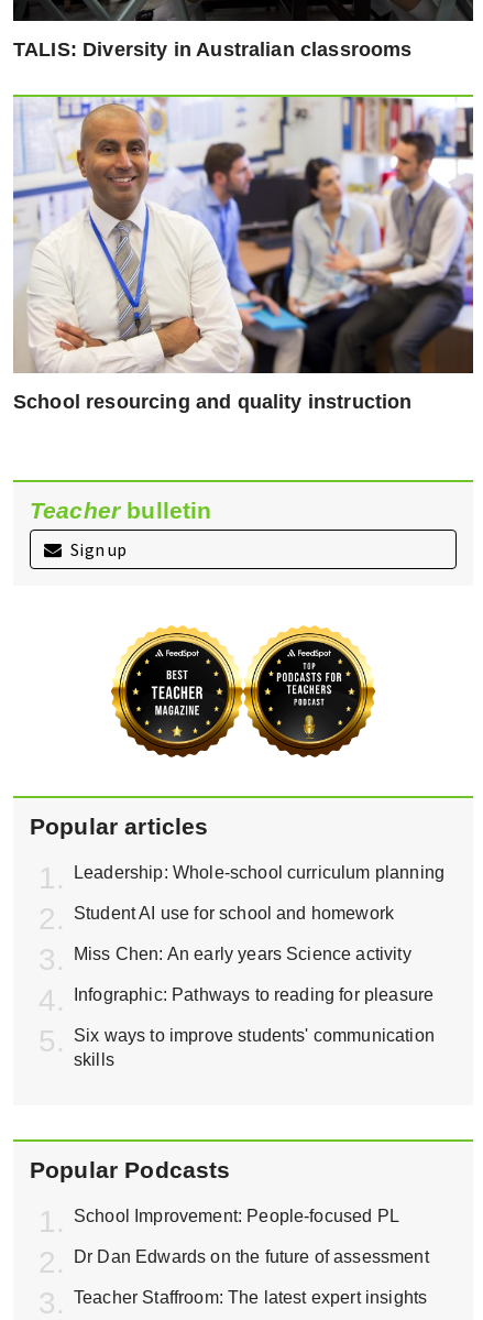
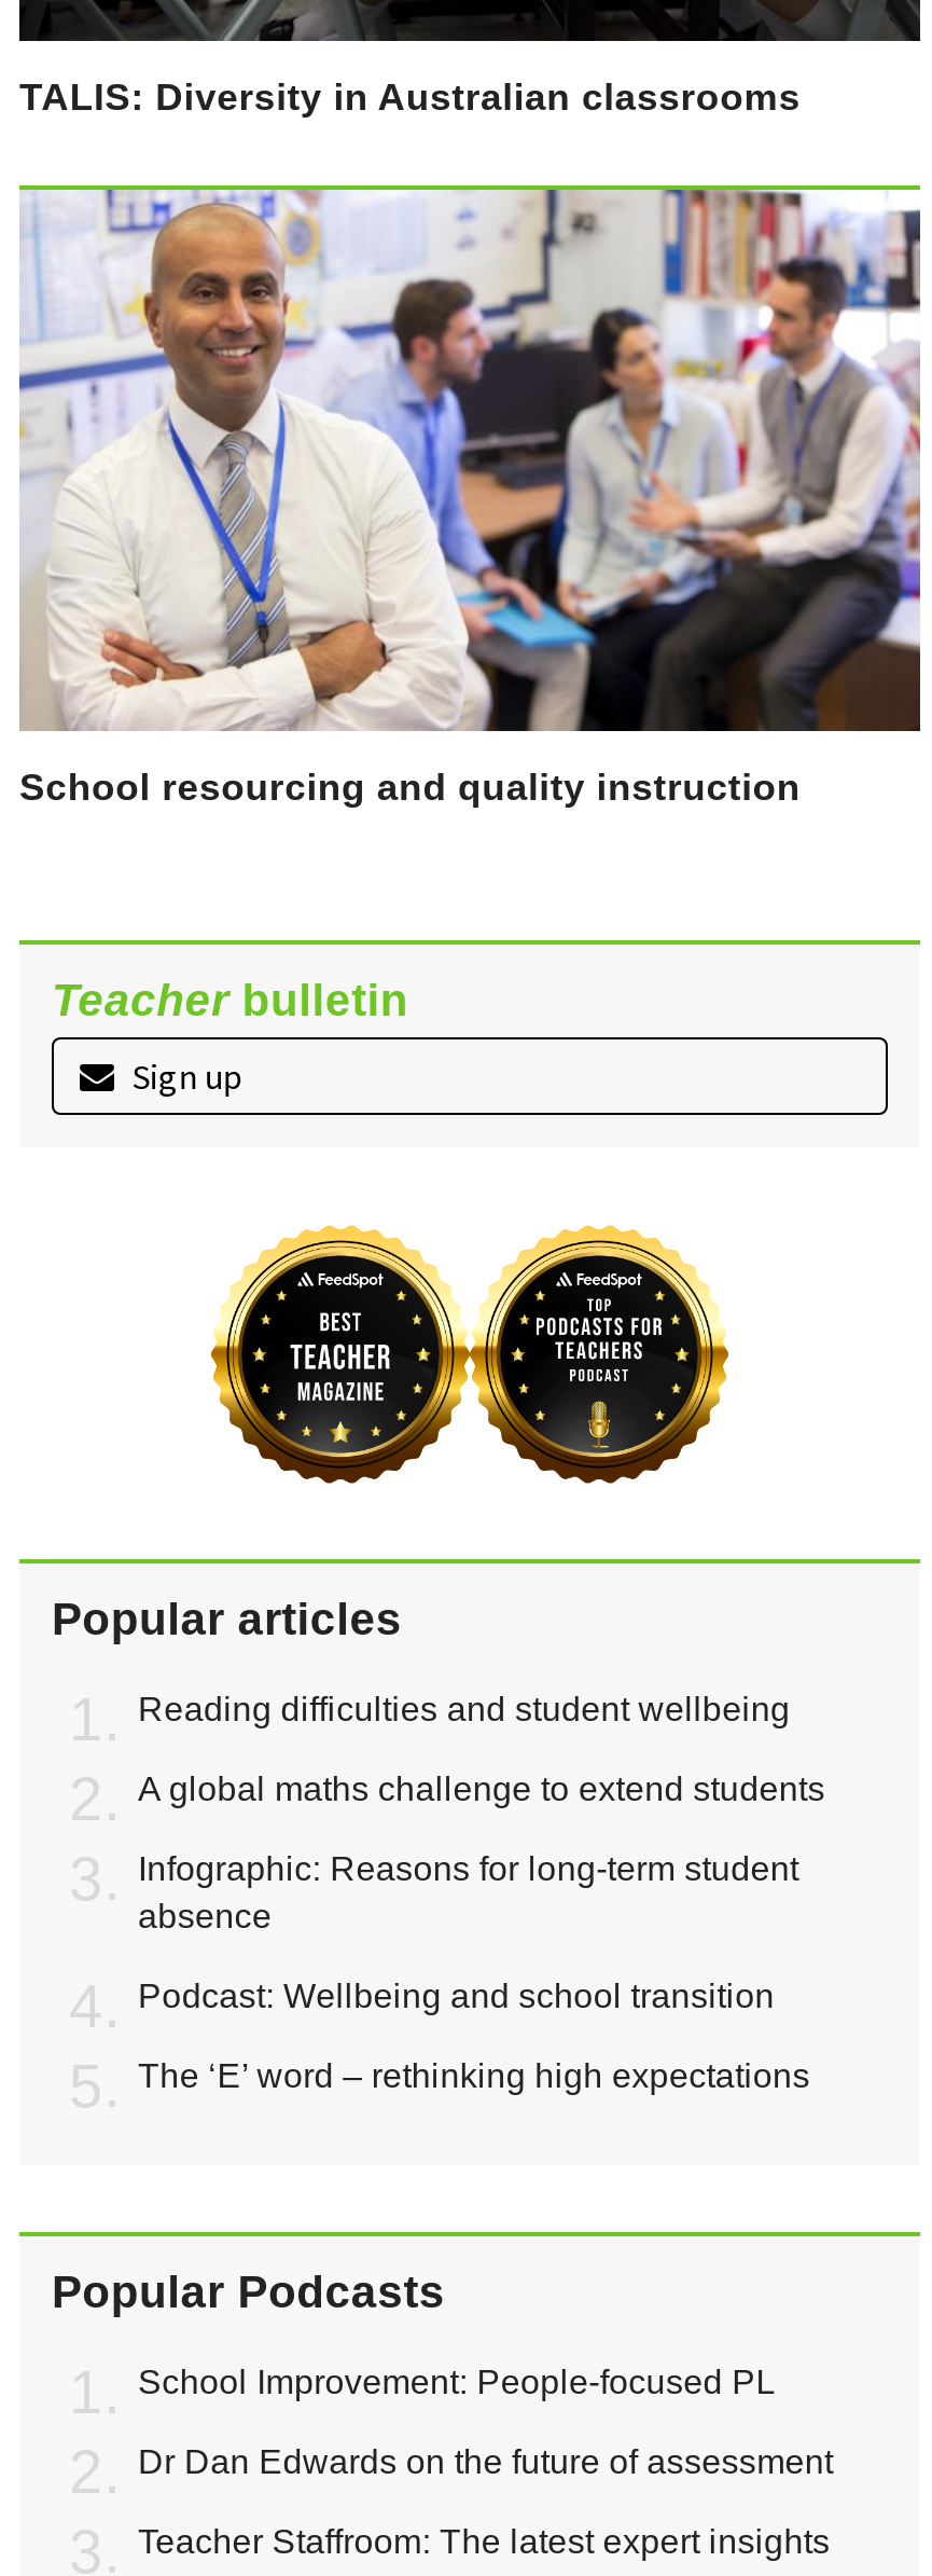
- Leadership: Whole-school curriculum planning
+ Reading difficulties and student wellbeing

- Student AI use for school and homework
+ A global maths challenge to extend students

- Miss Chen: An early years Science activity
+ Infographic: Reasons for long-term student
+ absence

- Infographic: Pathways to reading for pleasure
+ Podcast: Wellbeing and school transition

- Six ways to improve students' communication
- skills
+ The ‘E’ word – rethinking high expectations
